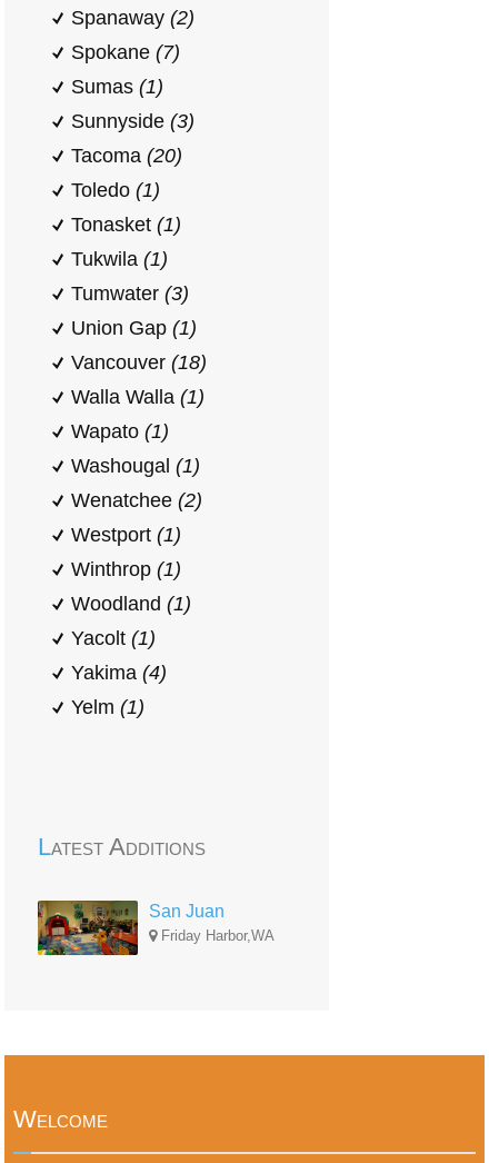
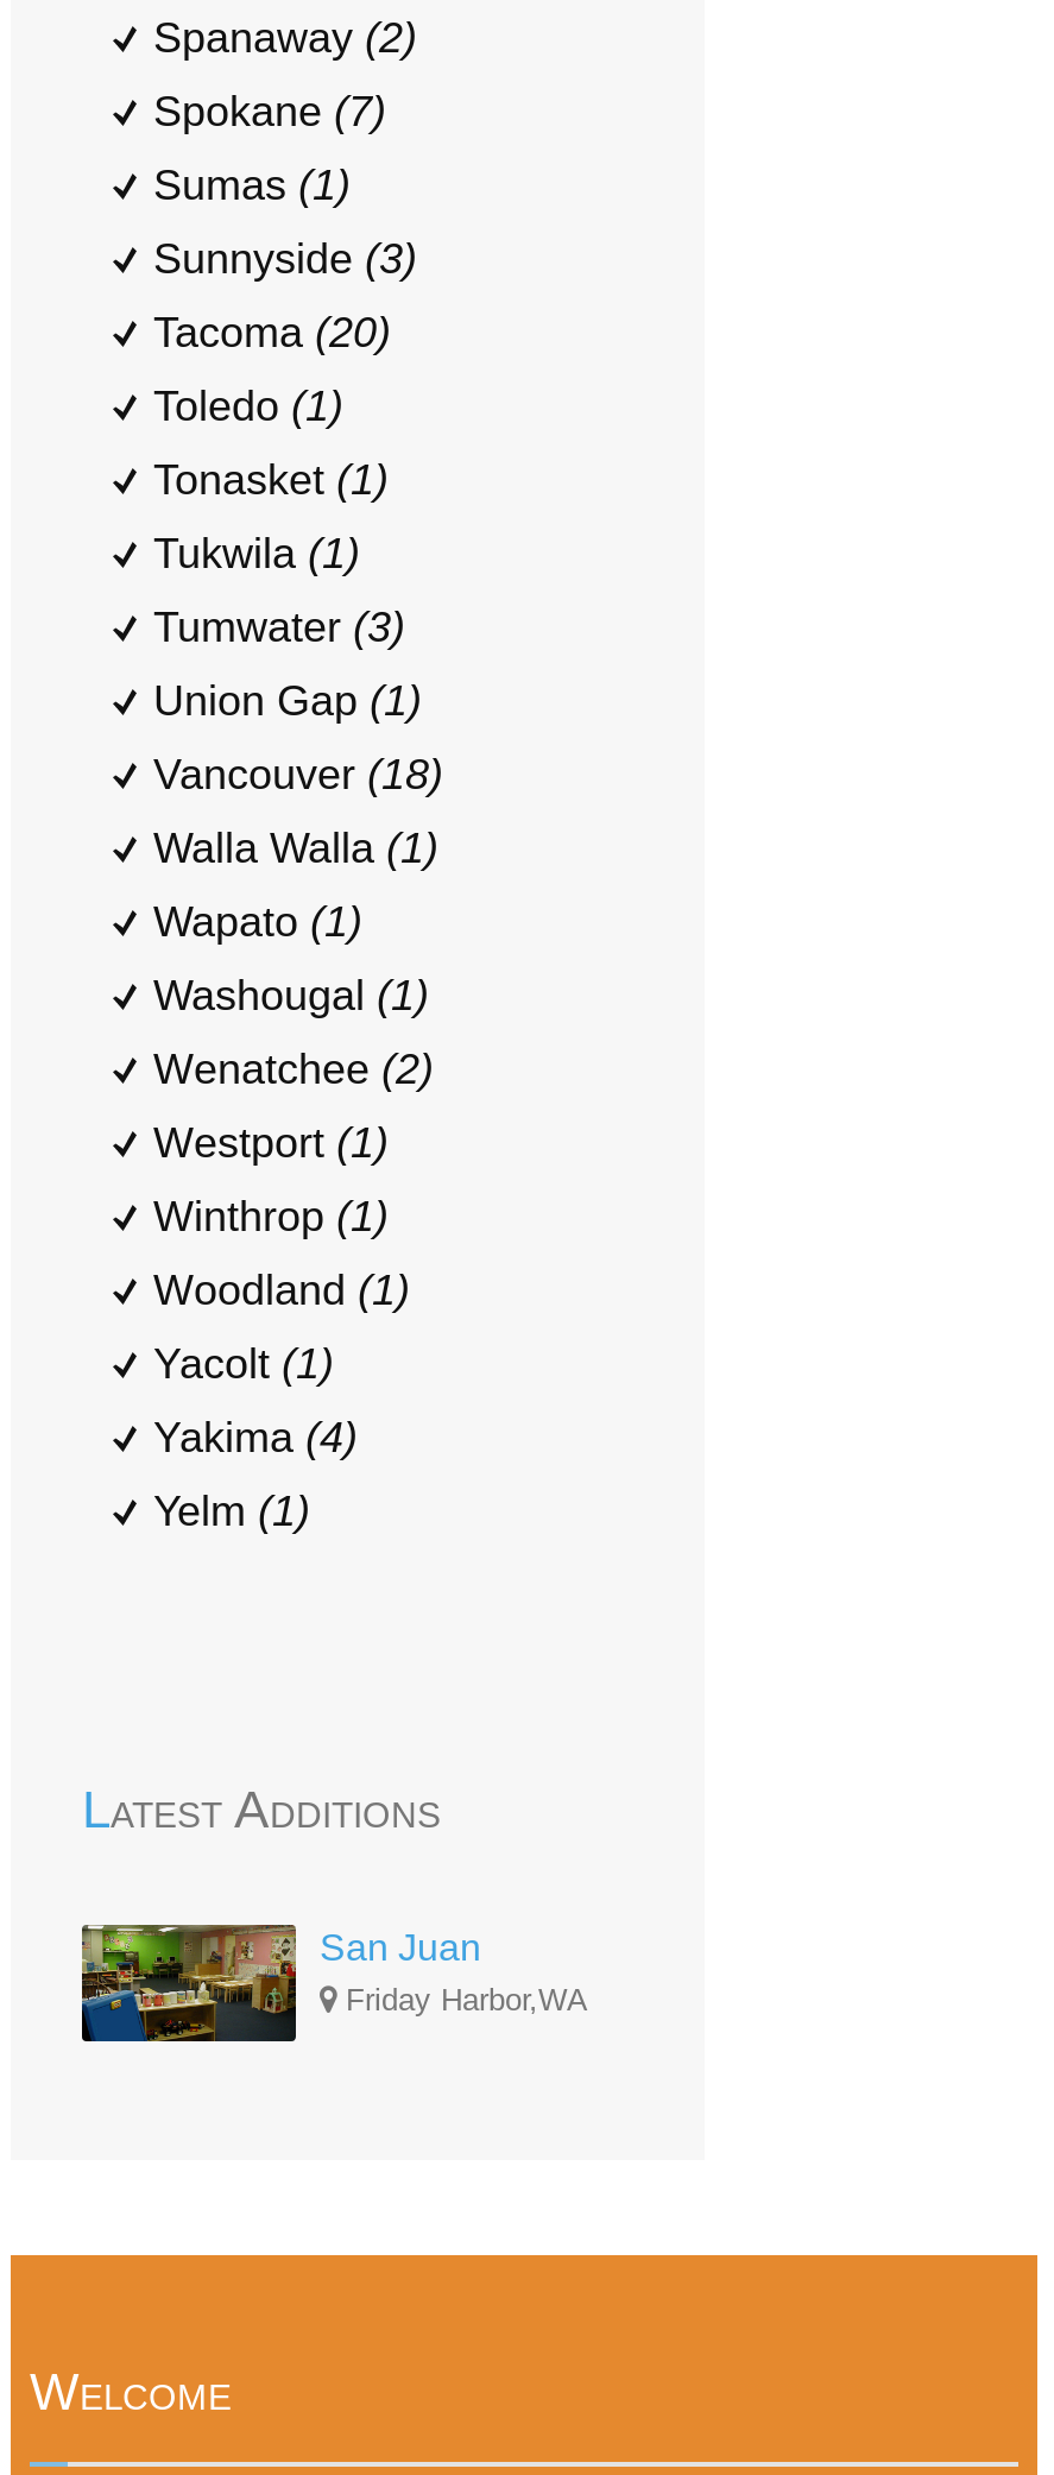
- [image]
+ [image]
